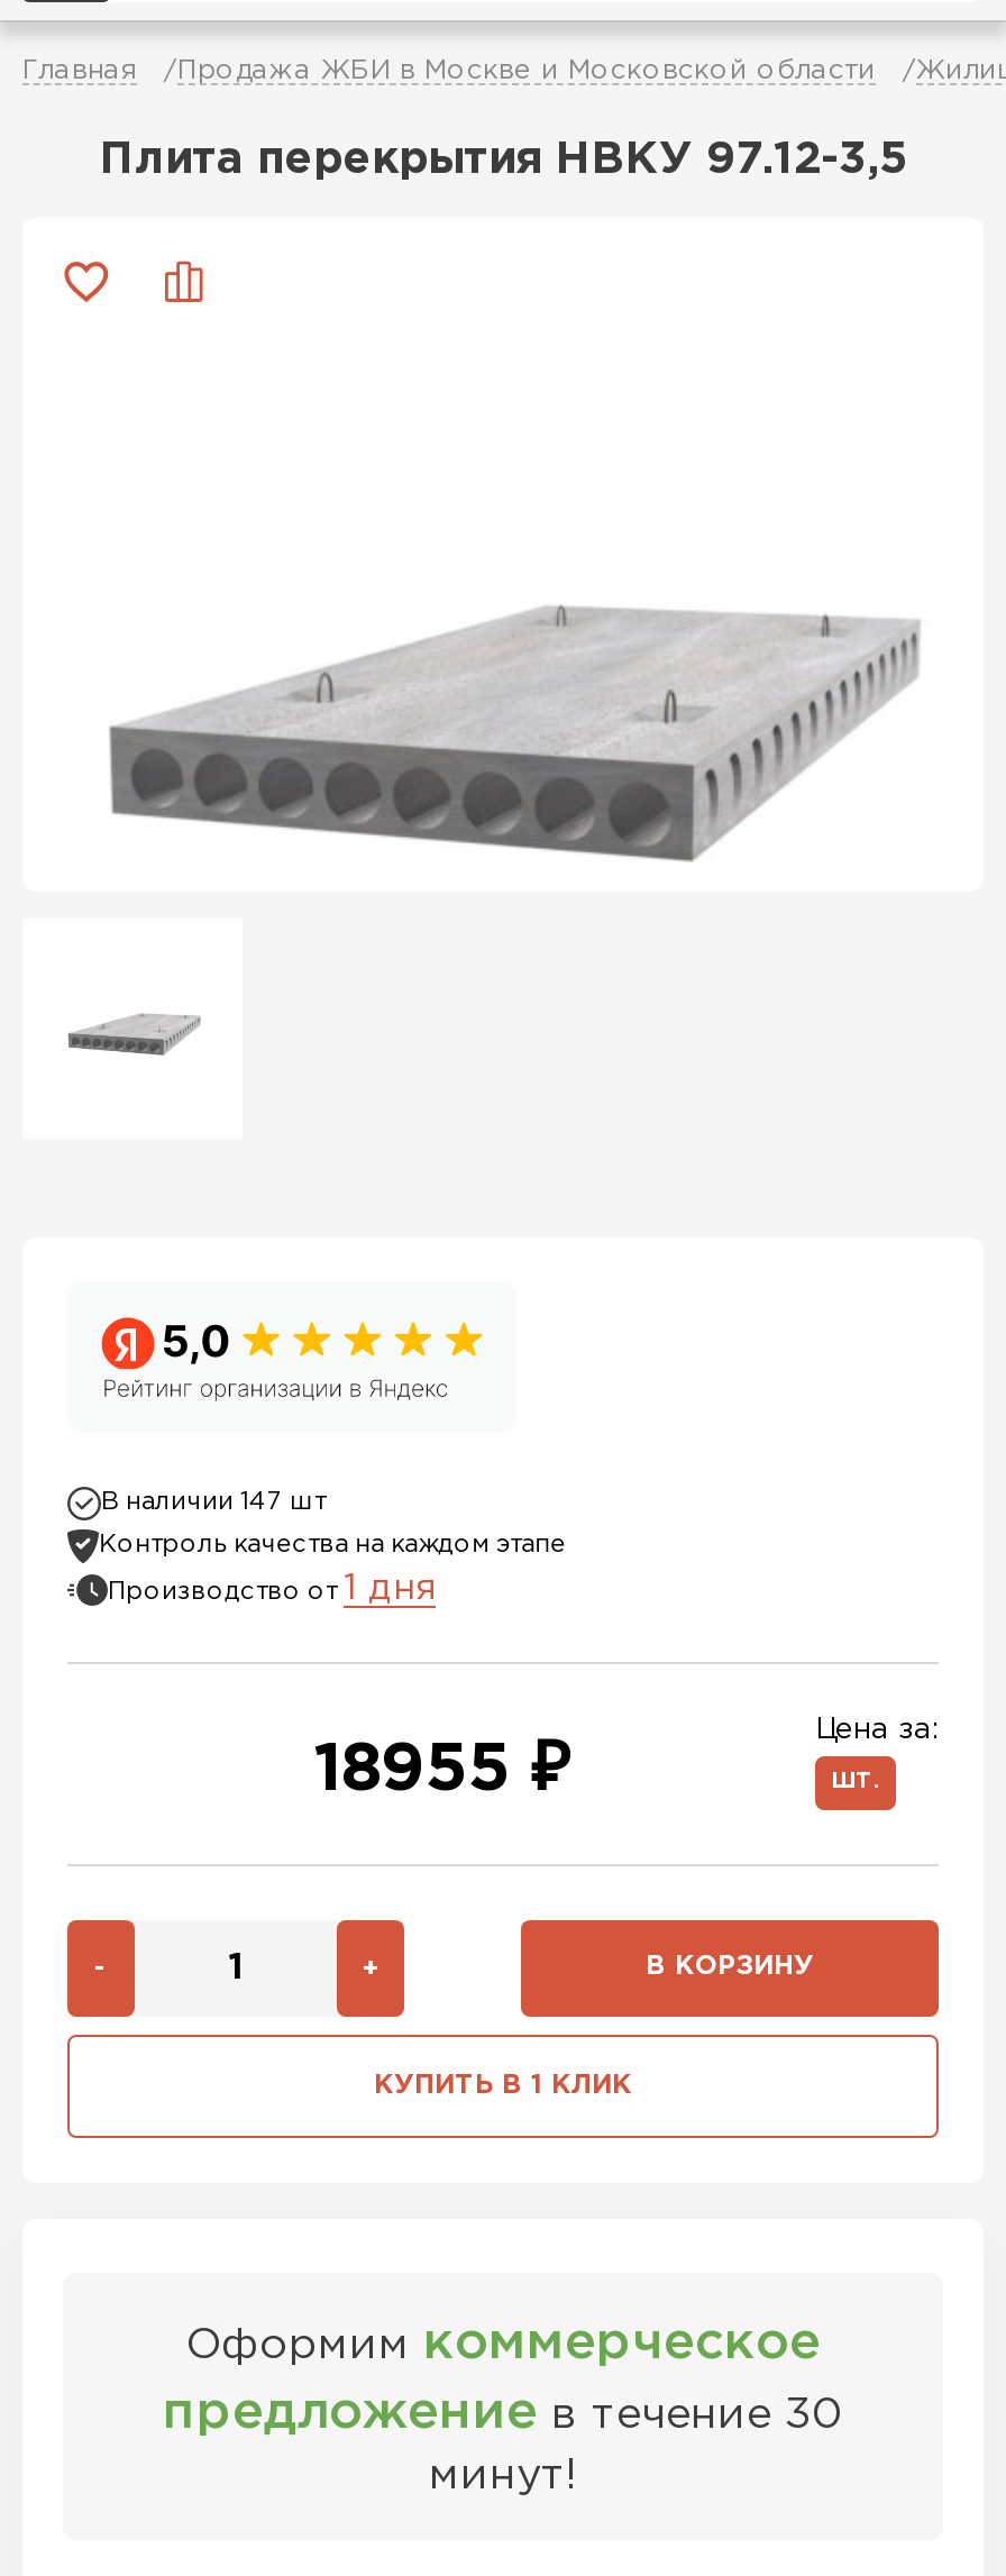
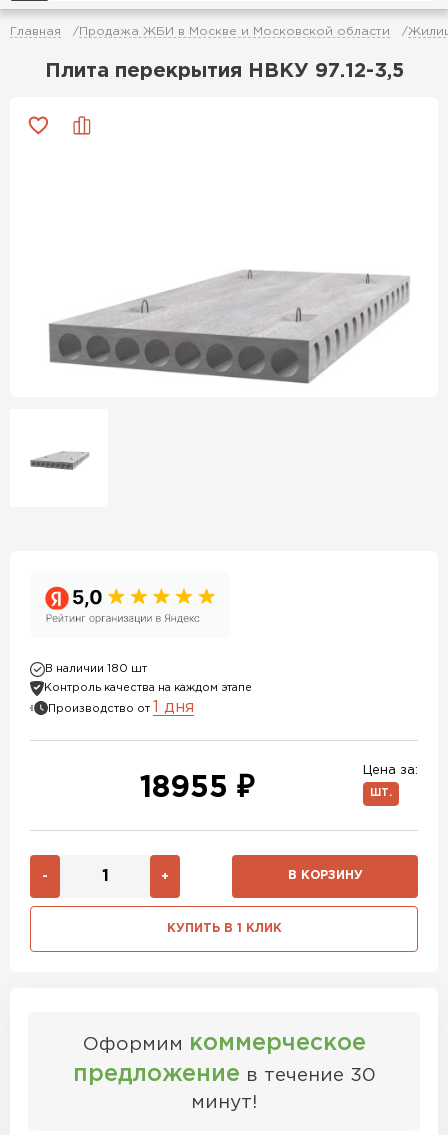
- В наличии 147 шт
+ В наличии 180 шт
